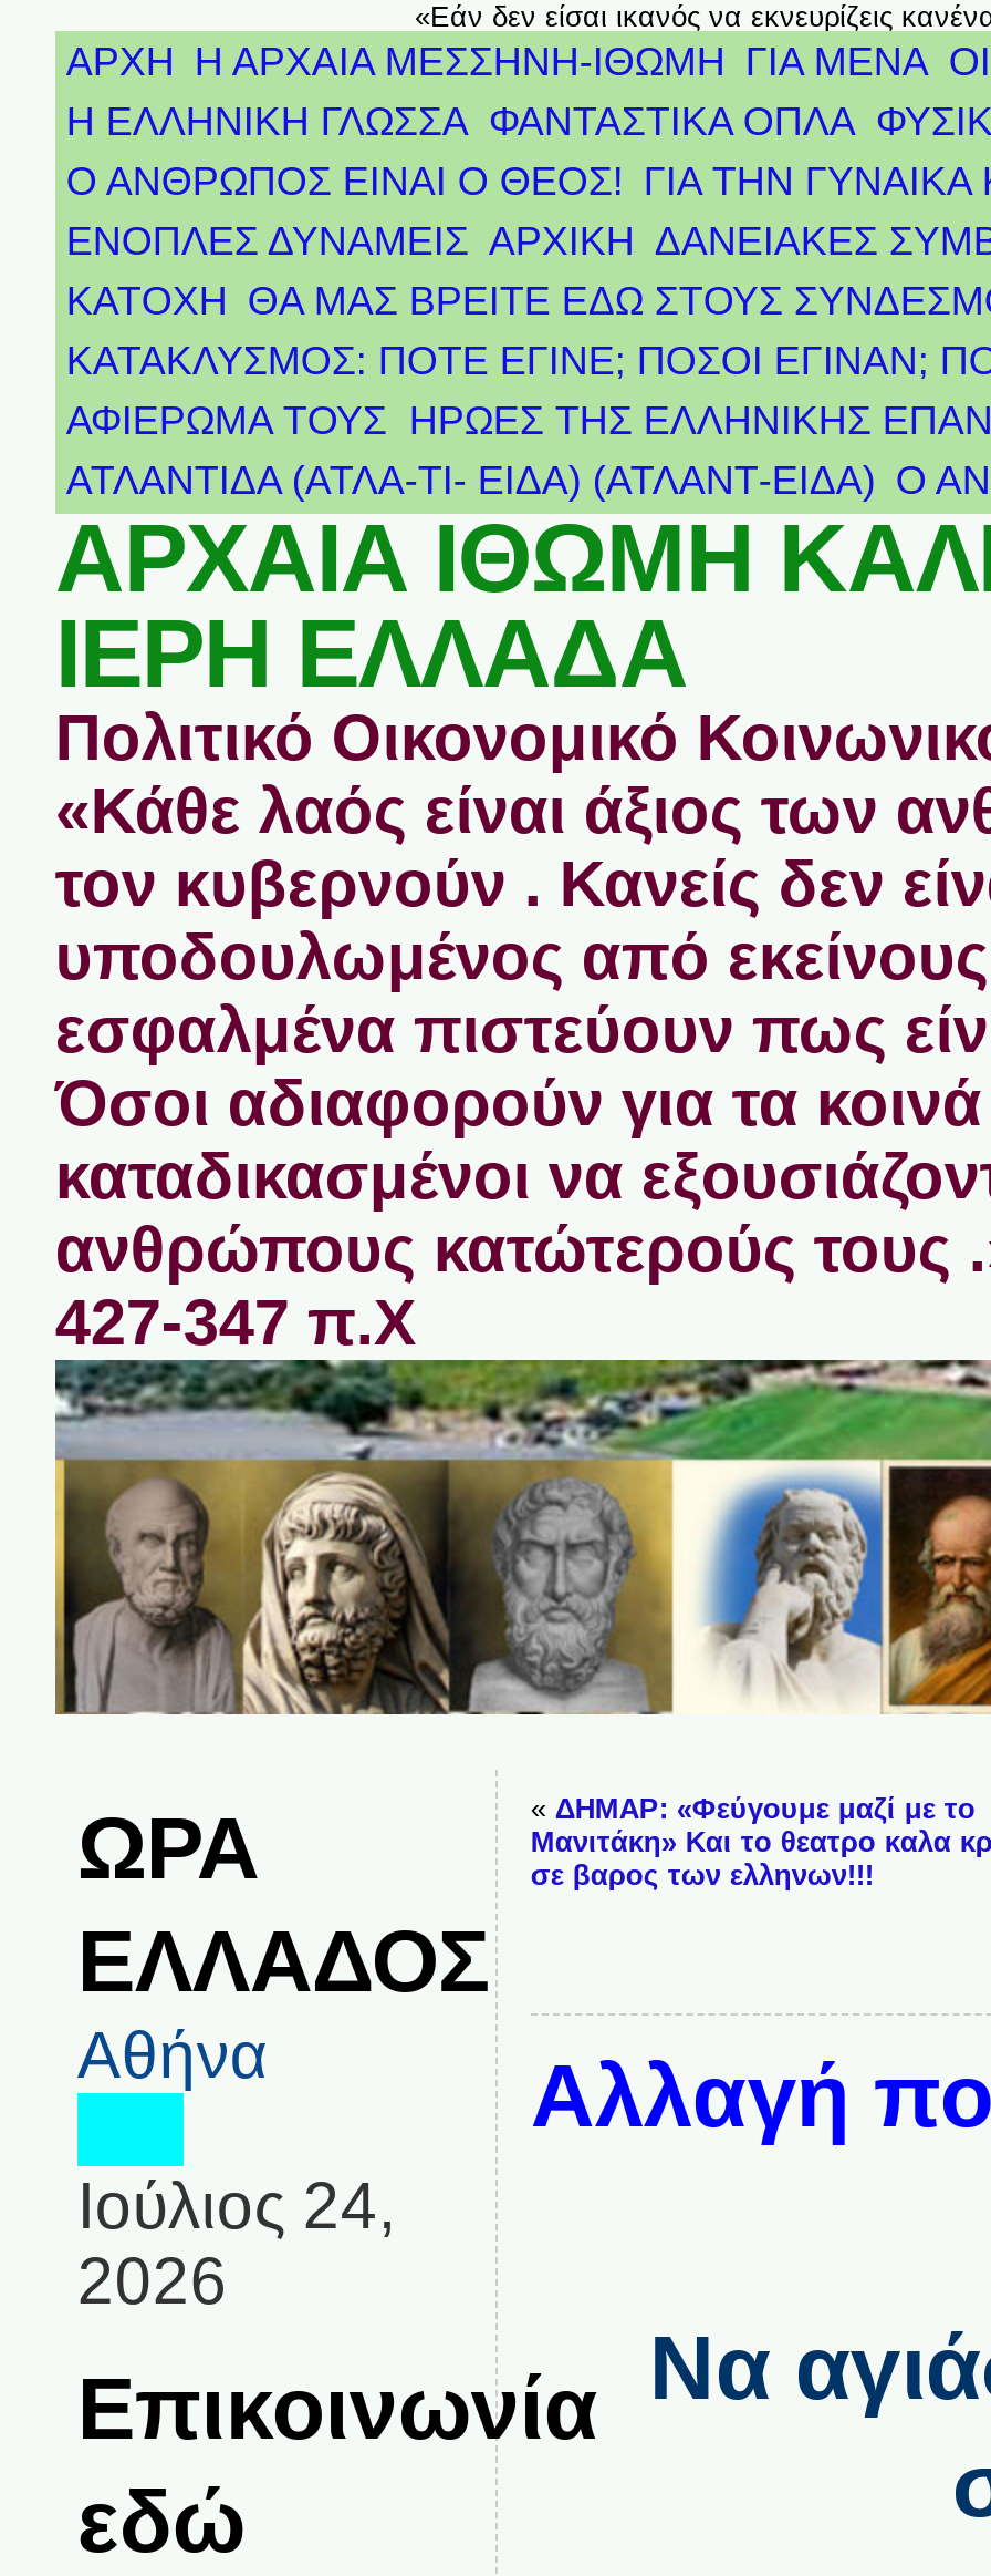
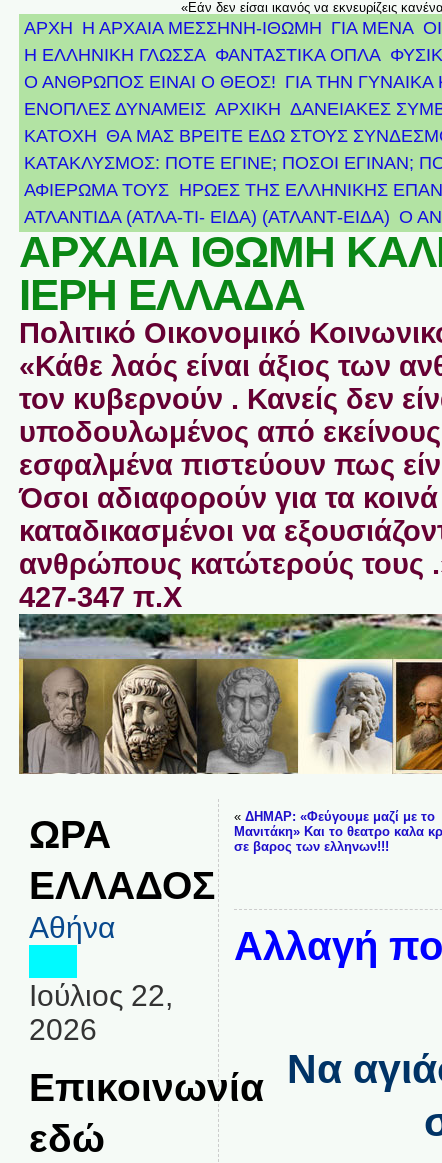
- Ιούλιος 24,
+ Ιούλιος 22,
